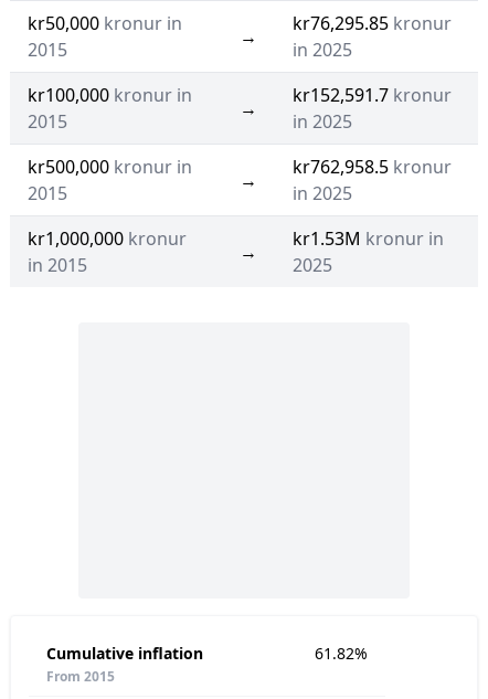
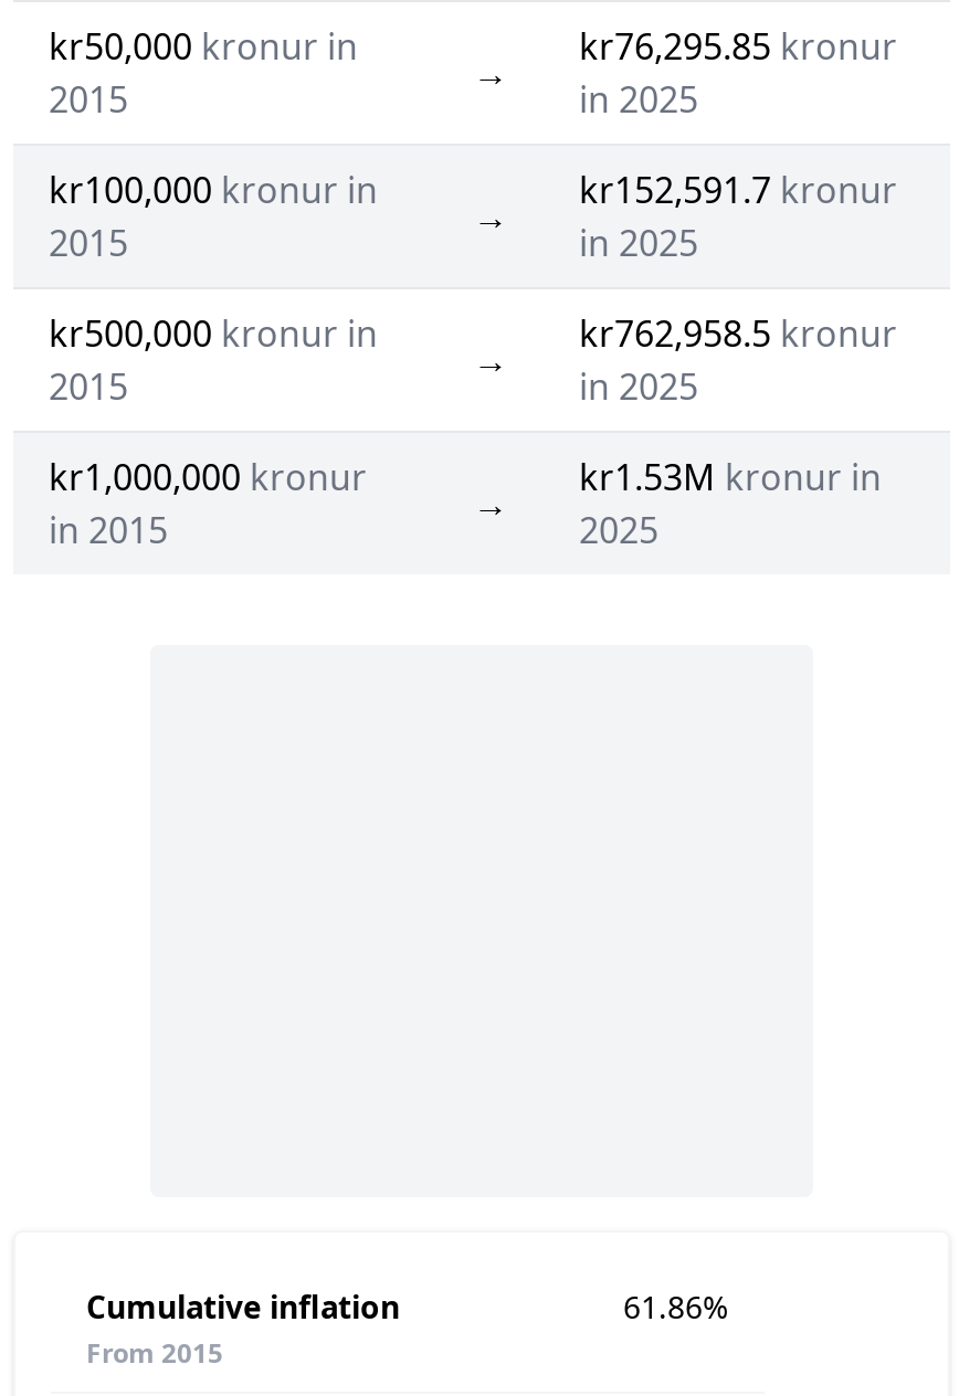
- 61.82%
+ 61.86%
